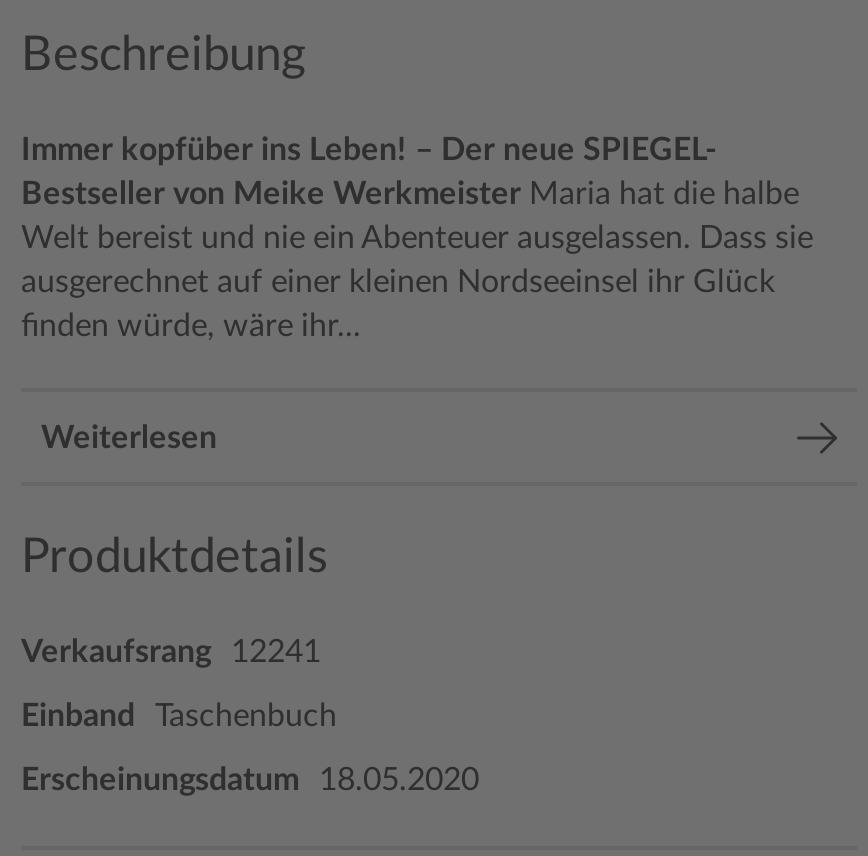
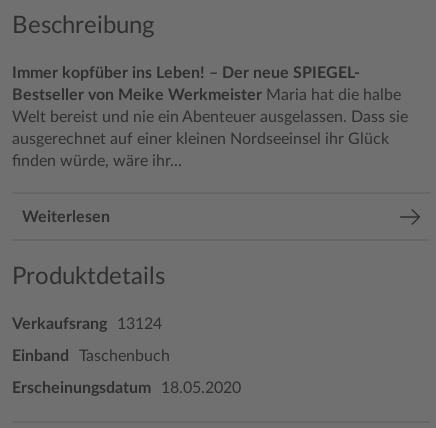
- Verkaufsrang 12241
+ Verkaufsrang 13124
